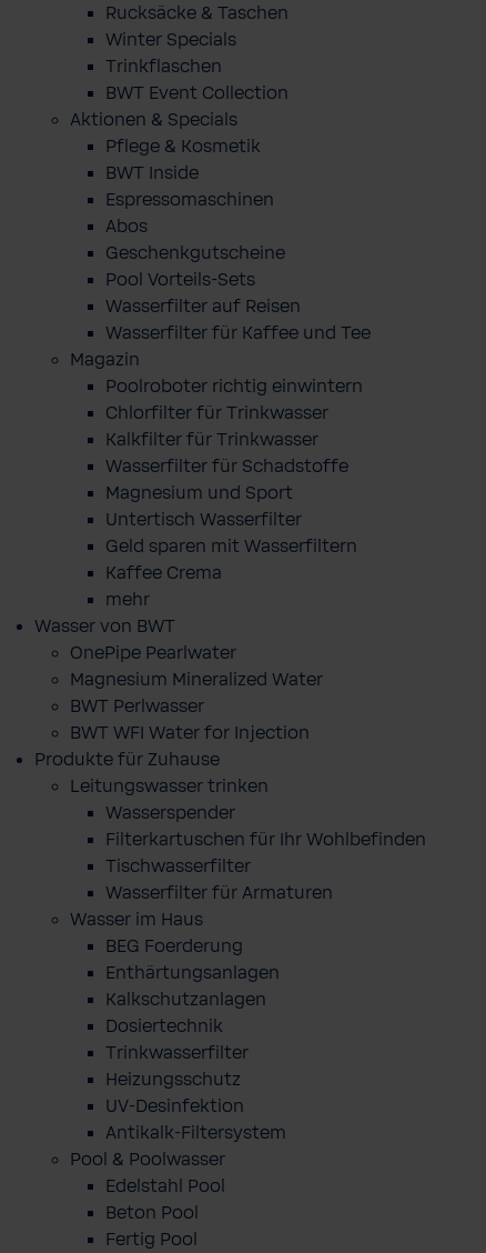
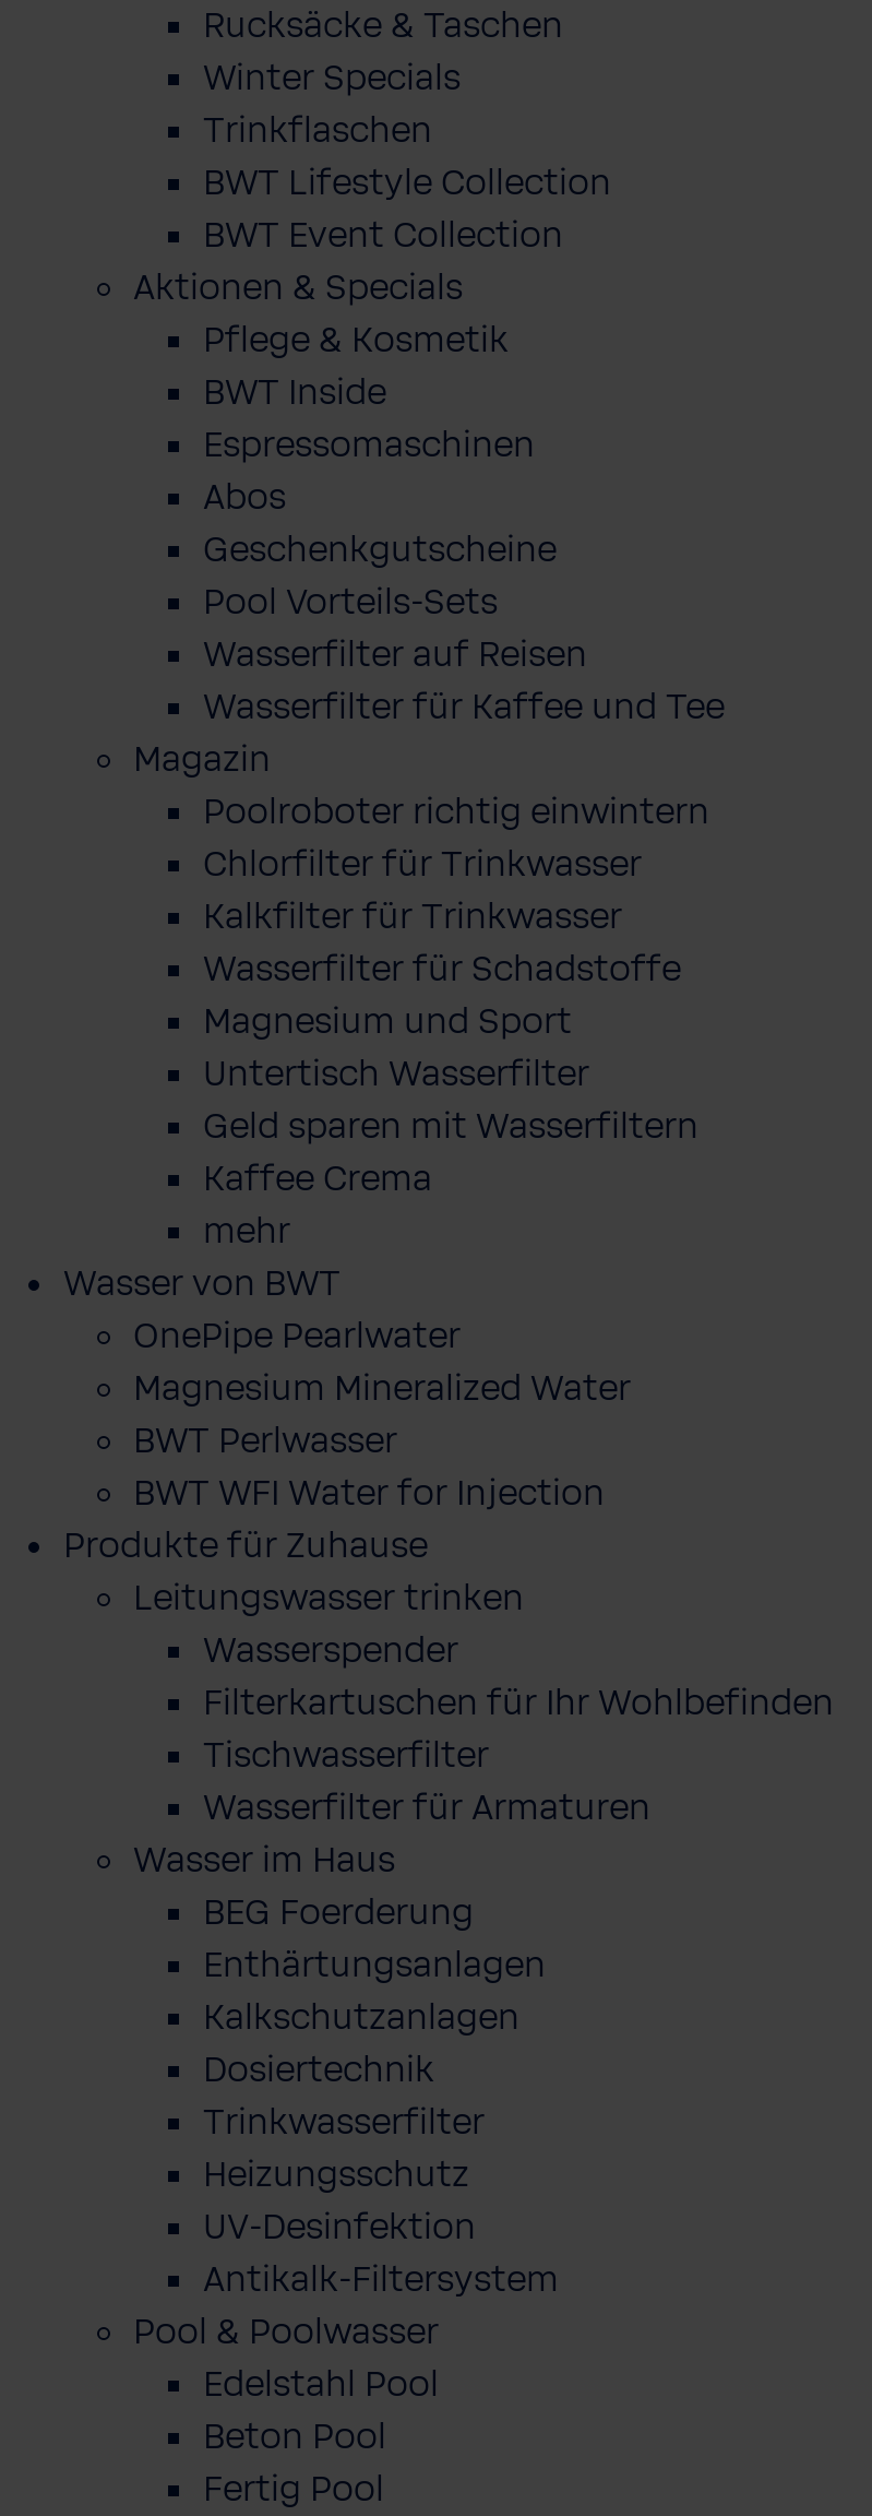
+ BWT Lifestyle Collection
